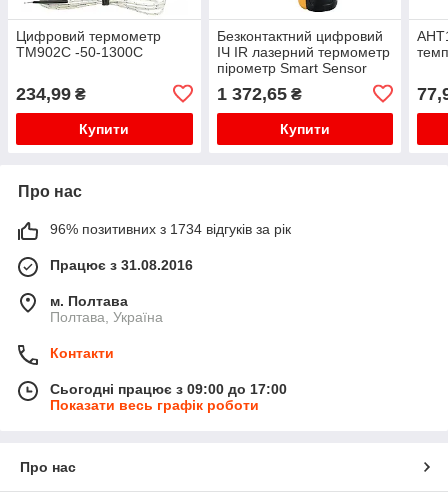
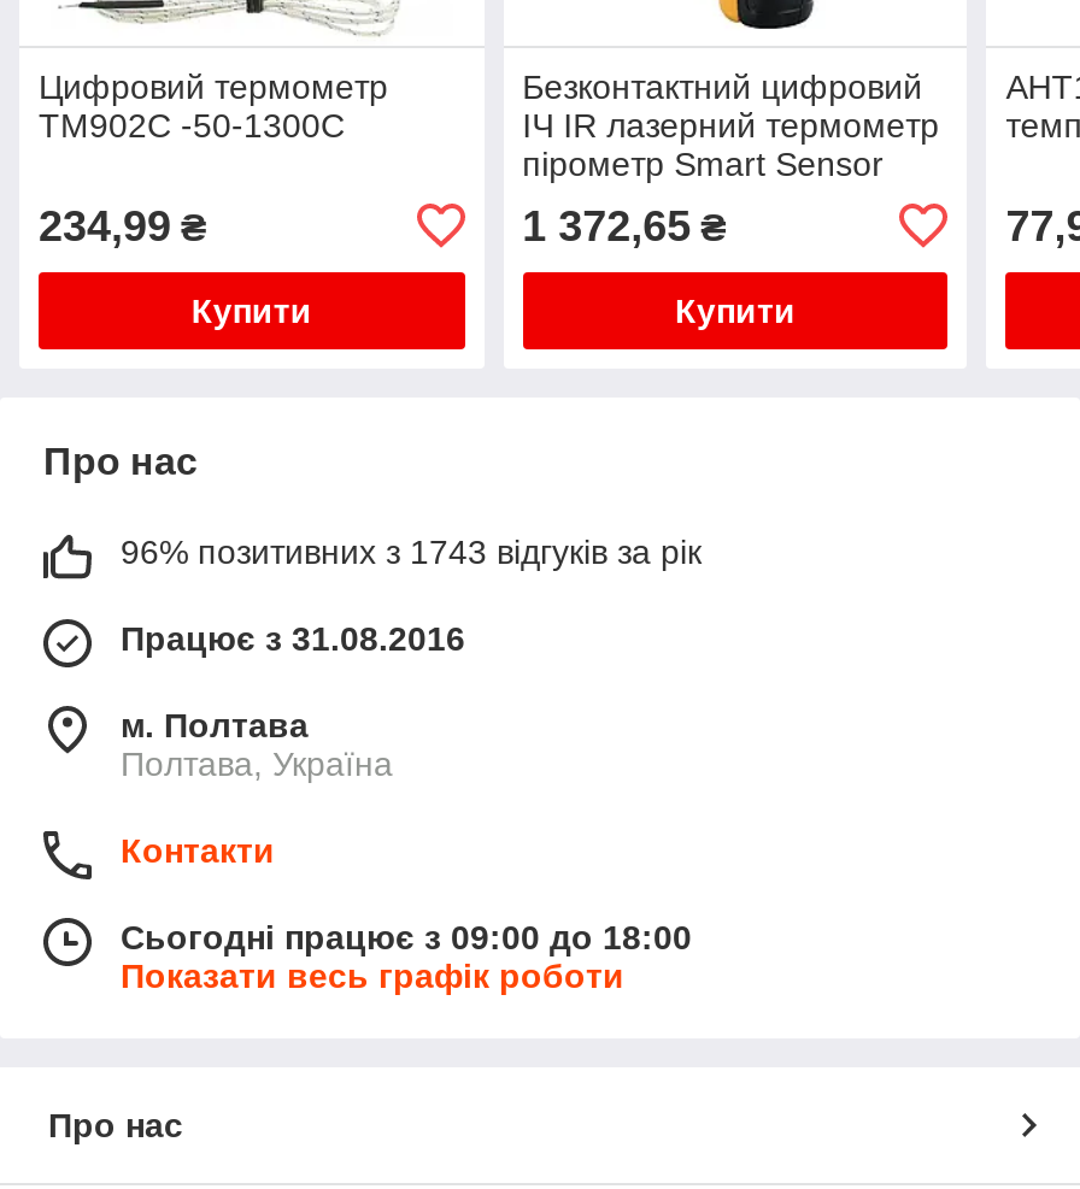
- 96% позитивних з 1734 відгуків за рік
+ 96% позитивних з 1743 відгуків за рік

- Сьогодні працює з 09:00 до 17:00
+ Сьогодні працює з 09:00 до 18:00
